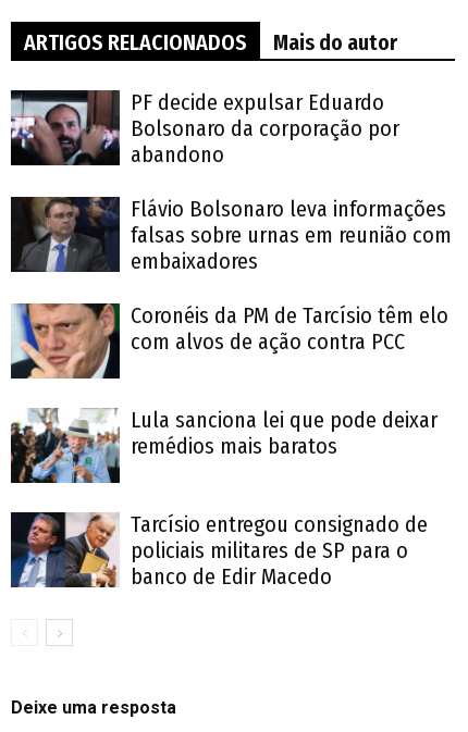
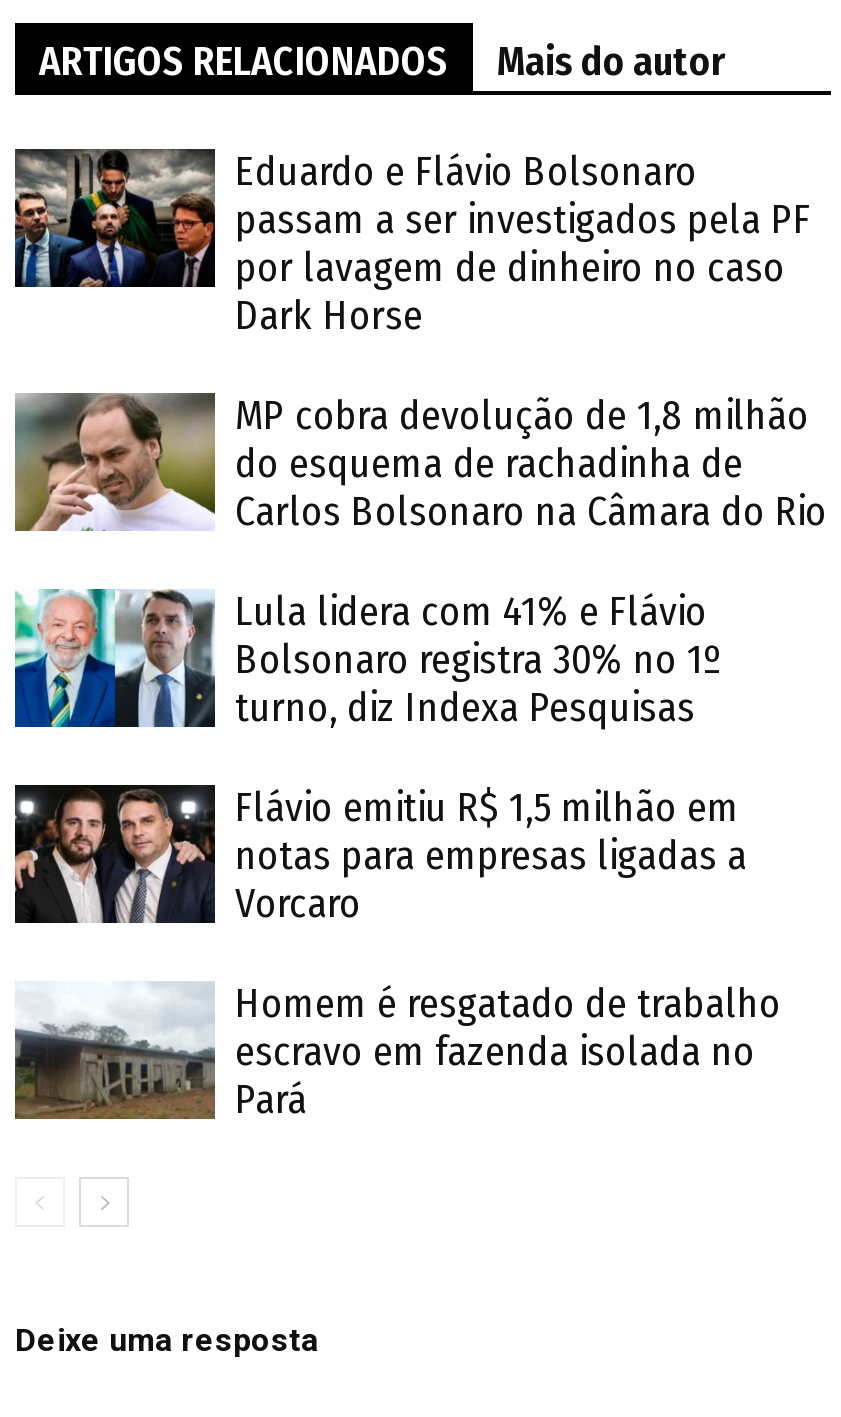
- [image]
- PF decide expulsar Eduardo
- Bolsonaro da corporação por
- abandono
+ [image]
+ Eduardo e Flávio Bolsonaro
+ passam a ser investigados pela PF
+ por lavagem de dinheiro no caso
+ Dark Horse

- [image]
- Flávio Bolsonaro leva informações
- falsas sobre urnas em reunião com
- embaixadores
+ [image]
+ MP cobra devolução de 1,8 milhão
+ do esquema de rachadinha de
+ Carlos Bolsonaro na Câmara do Rio

- [image]
- Coronéis da PM de Tarcísio têm elo
- com alvos de ação contra PCC
+ [image]
+ Lula lidera com 41% e Flávio
+ Bolsonaro registra 30% no 1º
+ turno, diz Indexa Pesquisas

- [image]
- Lula sanciona lei que pode deixar
- remédios mais baratos
+ [image]
+ Flávio emitiu R$ 1,5 milhão em
+ notas para empresas ligadas a
+ Vorcaro

- [image]
- Tarcísio entregou consignado de
- policiais militares de SP para o
- banco de Edir Macedo
+ [image]
+ Homem é resgatado de trabalho
+ escravo em fazenda isolada no
+ Pará
